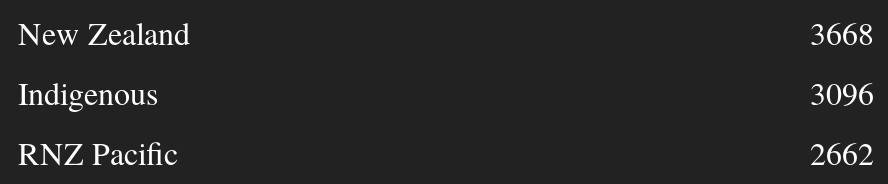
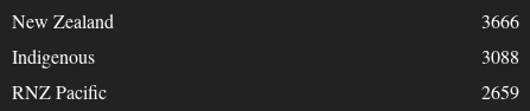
- 3668
+ 3666

- 3096
+ 3088

- 2662
+ 2659
